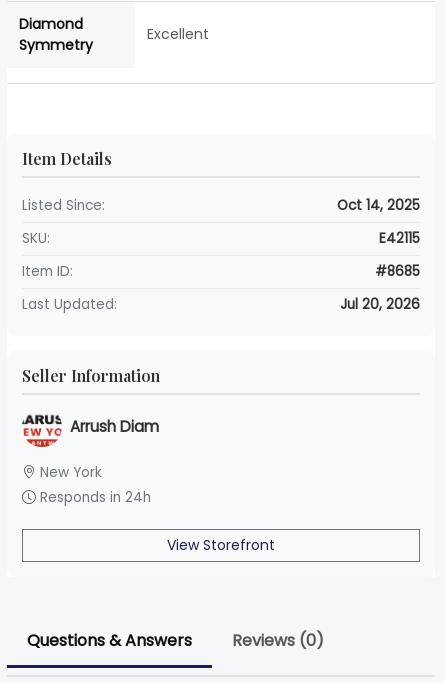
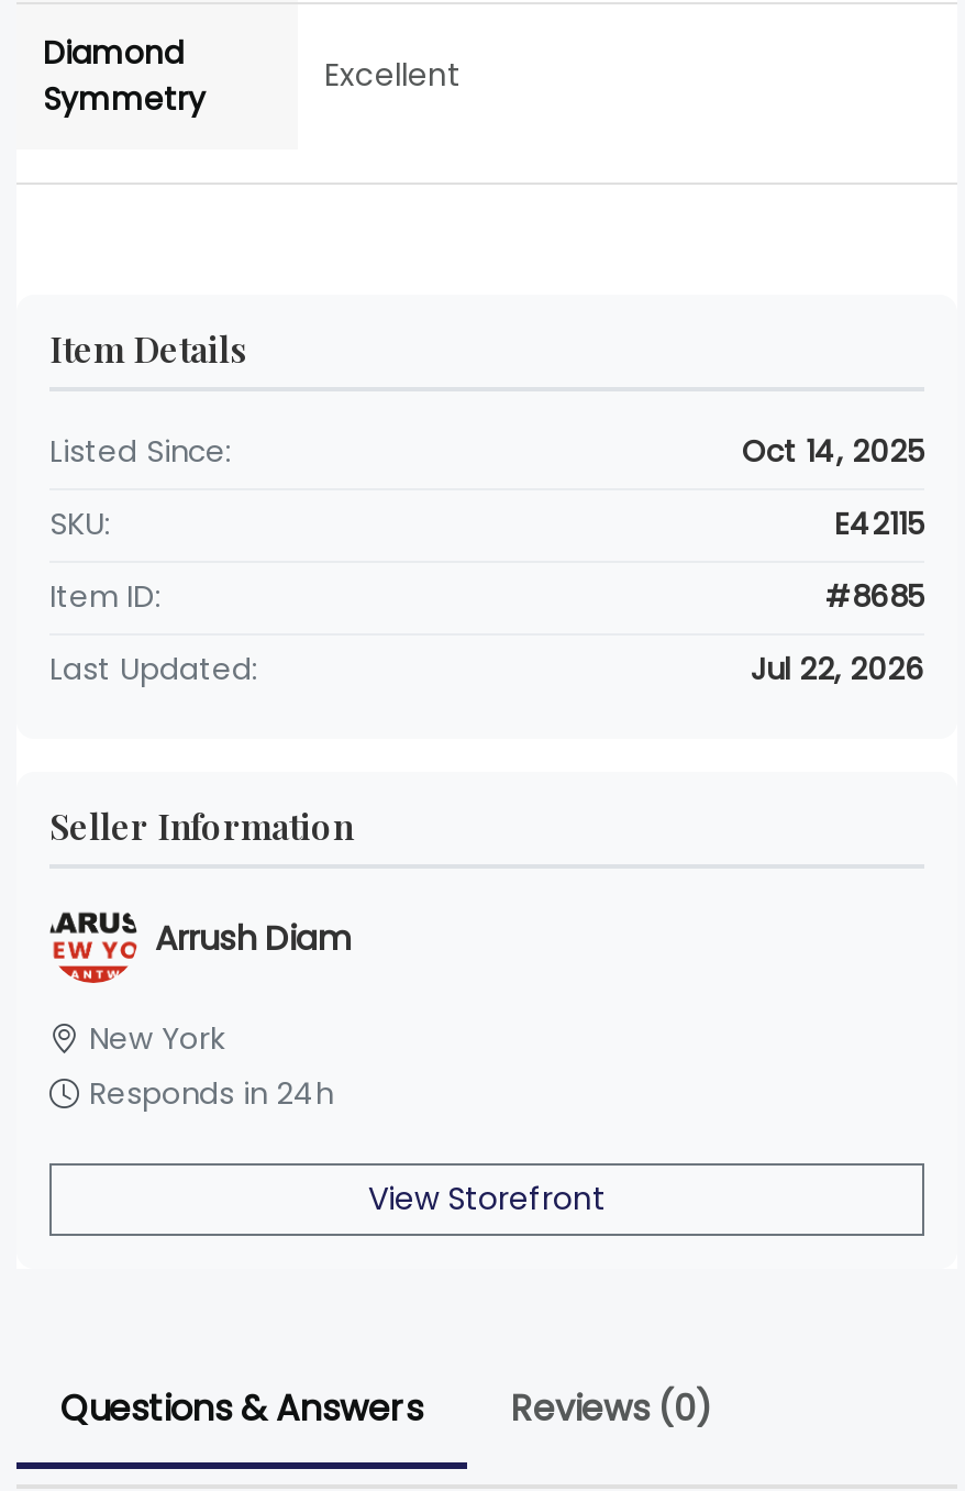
- Jul 20, 2026
+ Jul 22, 2026
